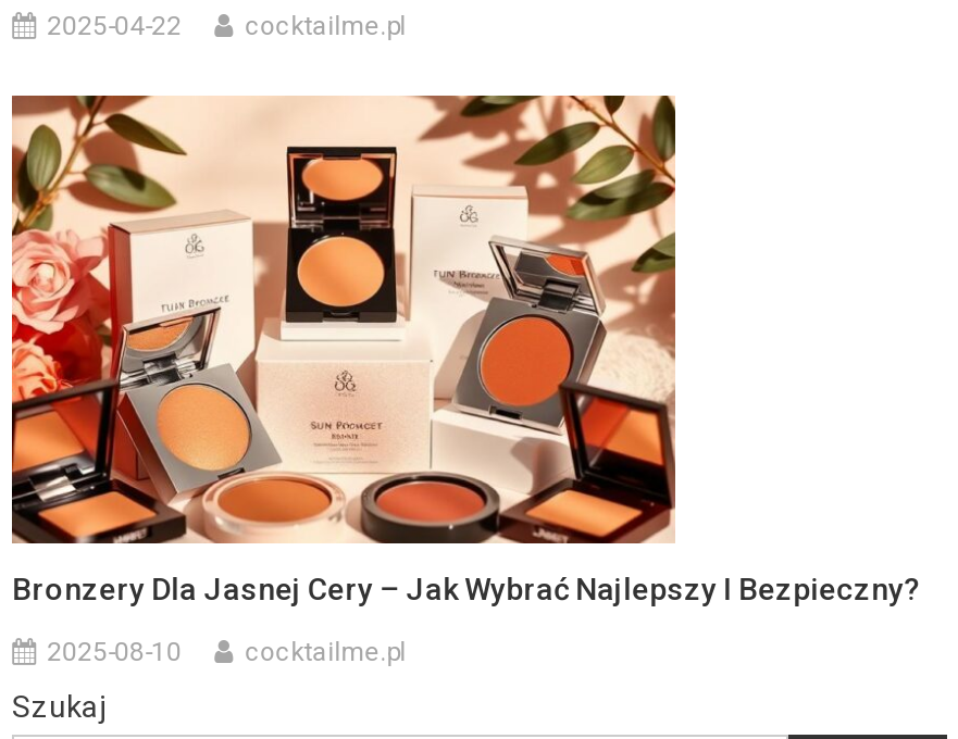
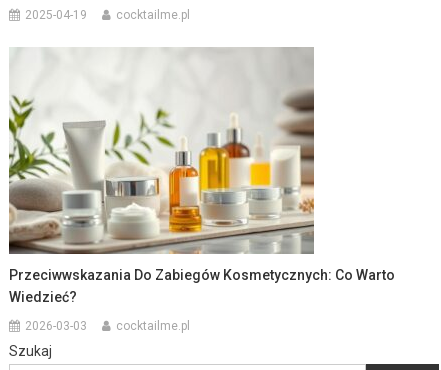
- 2025-04-22
+ 2025-04-19

- [image]
- Bronzery Dla Jasnej Cery – Jak Wybrać Najlepszy I Bezpieczny?
+ [image]
+ Przeciwwskazania Do Zabiegów Kosmetycznych: Co Warto
+ Wiedzieć?

- 2025-08-10
+ 2026-03-03
